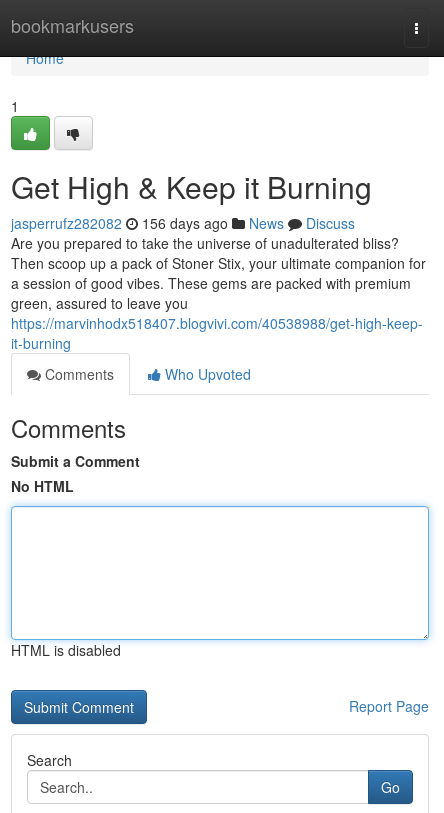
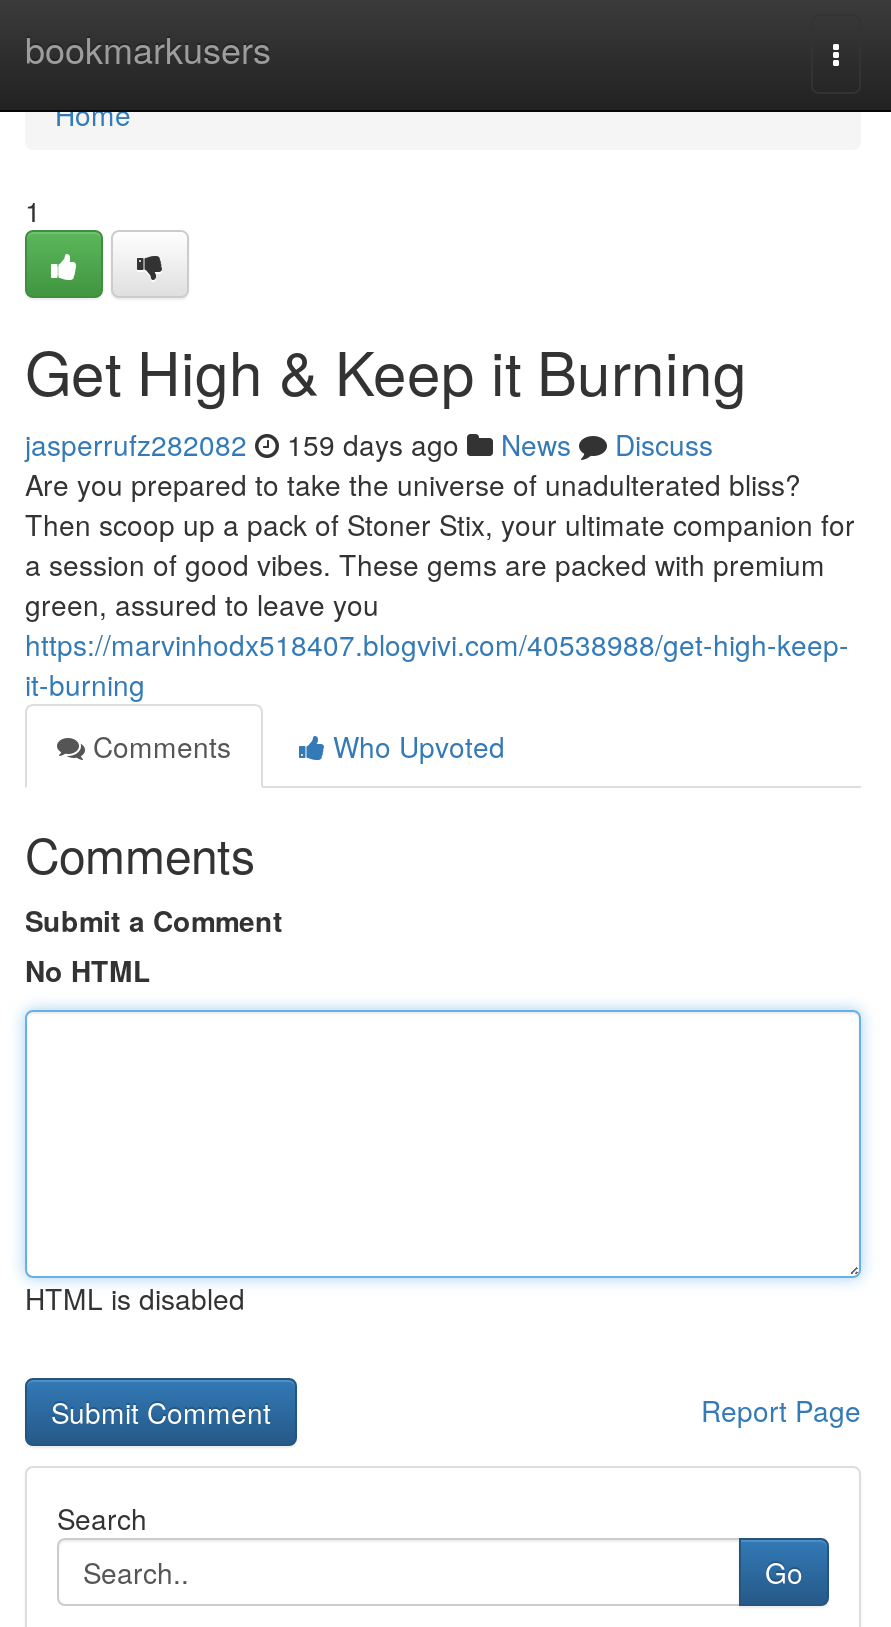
- jasperrufz282082 156 days ago News Discuss
+ jasperrufz282082 159 days ago News Discuss
